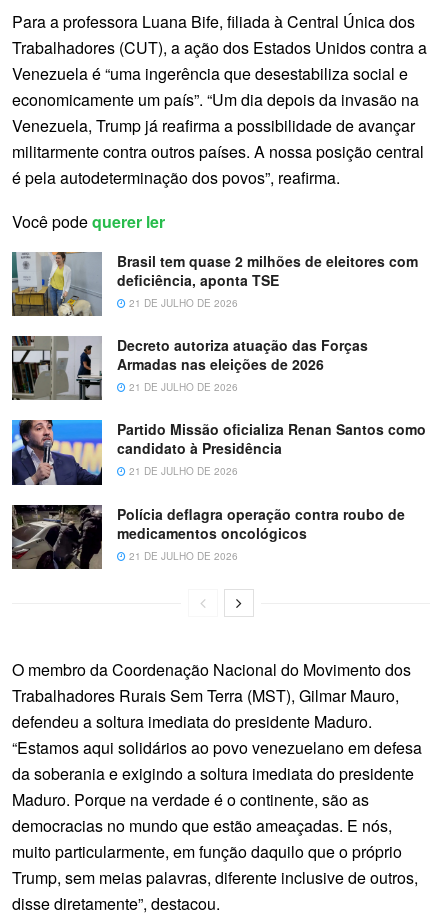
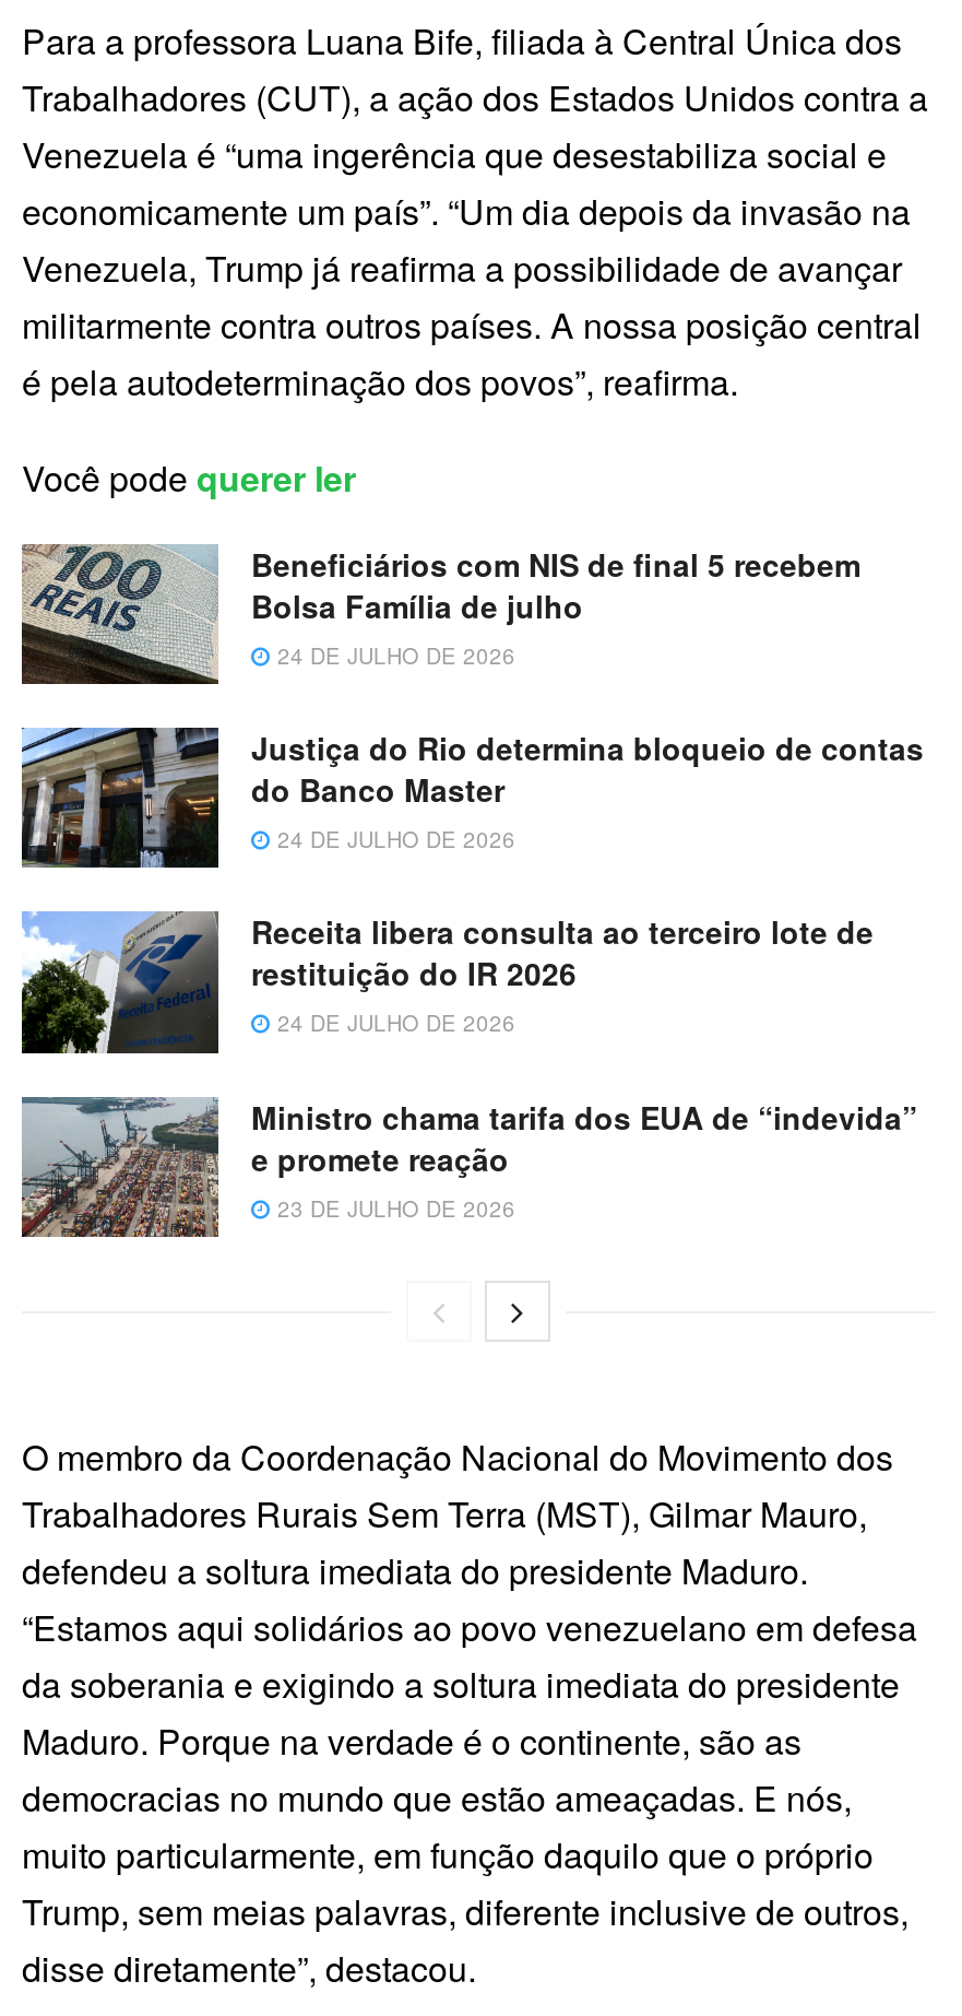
- [image]
- Brasil tem quase 2 milhões de eleitores com
- deficiência, aponta TSE
- 21 DE JULHO DE 2026
+ [image]
+ Beneficiários com NIS de final 5 recebem
+ Bolsa Família de julho
+ 24 DE JULHO DE 2026

- [image]
- Decreto autoriza atuação das Forças
- Armadas nas eleições de 2026
- 21 DE JULHO DE 2026
+ [image]
+ Justiça do Rio determina bloqueio de contas
+ do Banco Master
+ 24 DE JULHO DE 2026

- [image]
- Partido Missão oficializa Renan Santos como
- candidato à Presidência
- 21 DE JULHO DE 2026
+ [image]
+ Receita libera consulta ao terceiro lote de
+ restituição do IR 2026
+ 24 DE JULHO DE 2026

- [image]
- Polícia deflagra operação contra roubo de
- medicamentos oncológicos
- 21 DE JULHO DE 2026
+ [image]
+ Ministro chama tarifa dos EUA de “indevida”
+ e promete reação
+ 23 DE JULHO DE 2026
